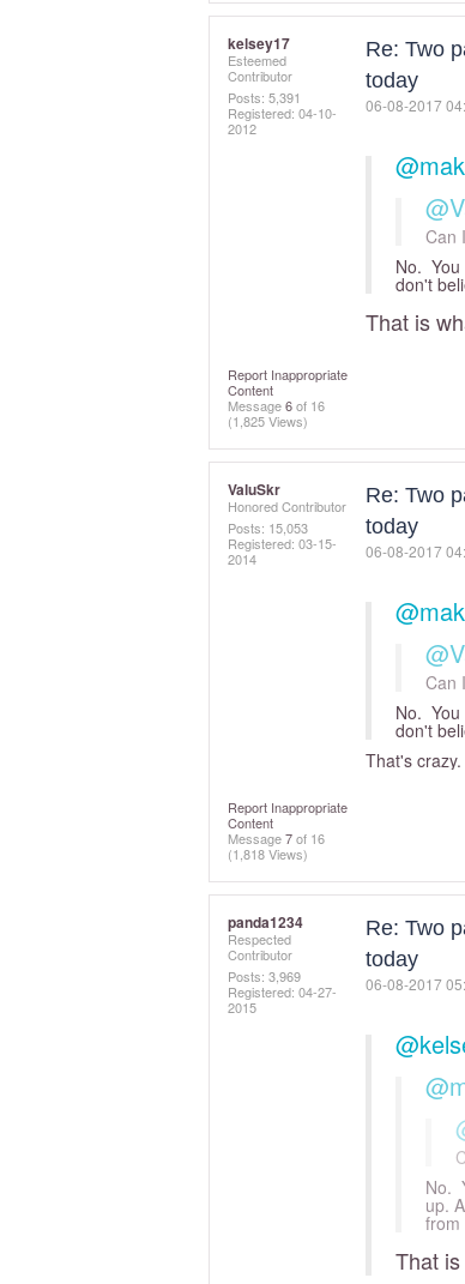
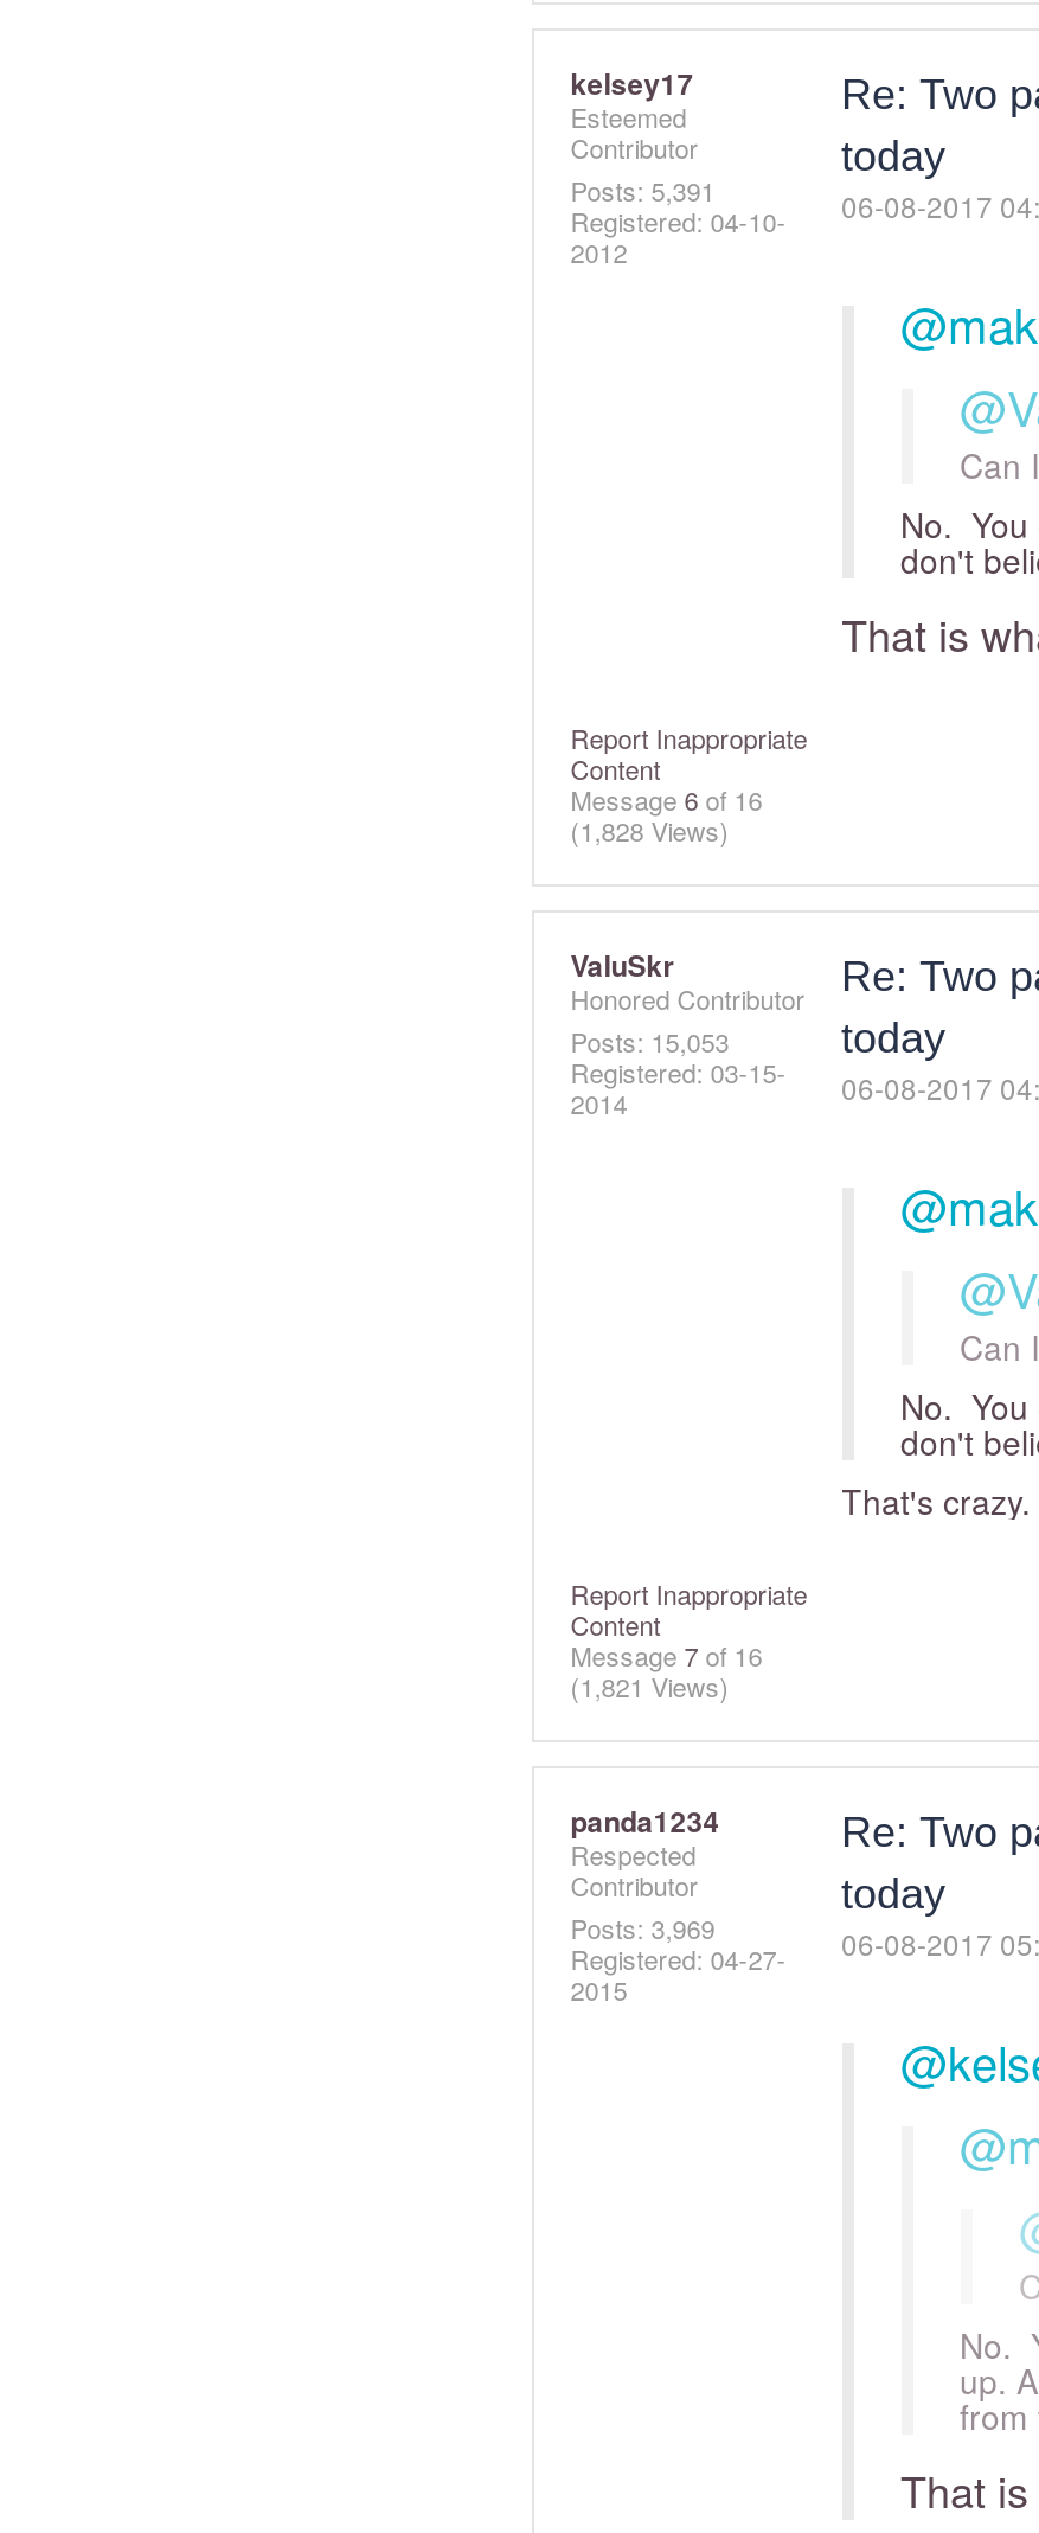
- (1,825 Views)
+ (1,828 Views)

- (1,818 Views)
+ (1,821 Views)
